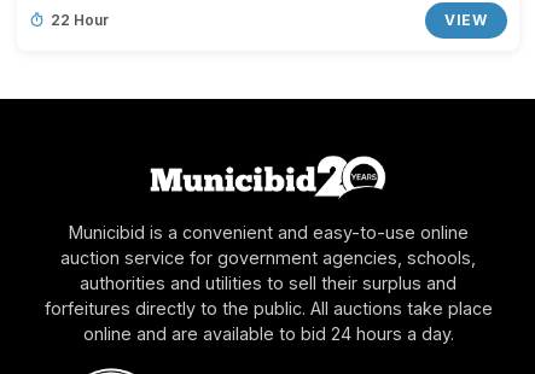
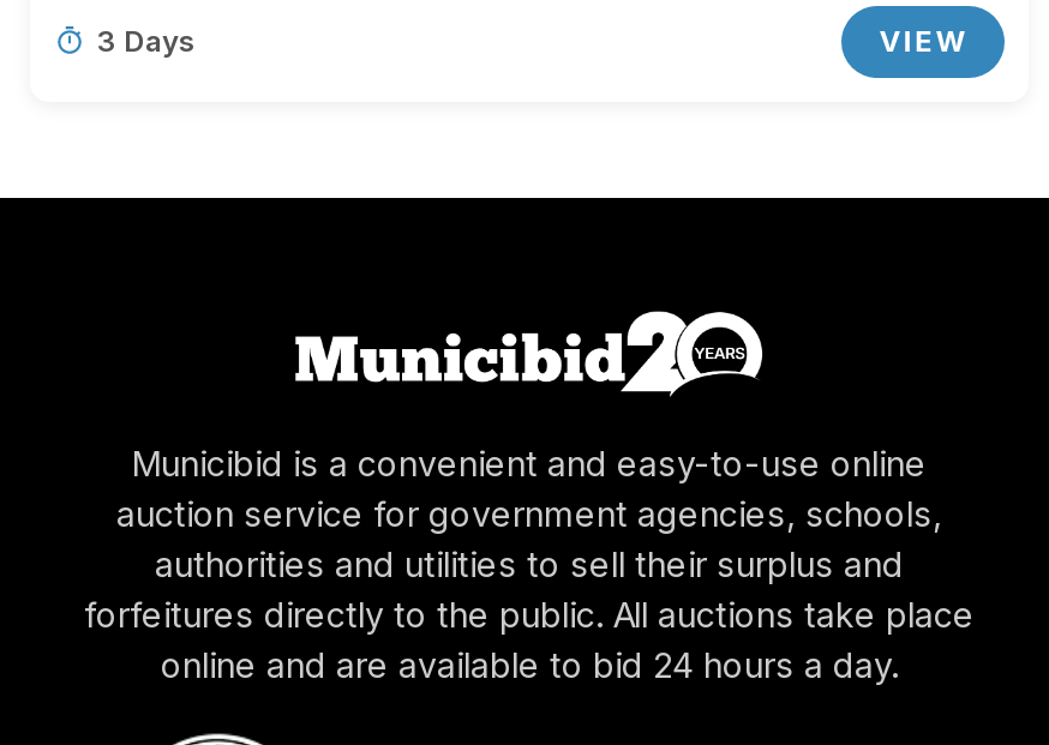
- 22 Hour
+ 3 Days
